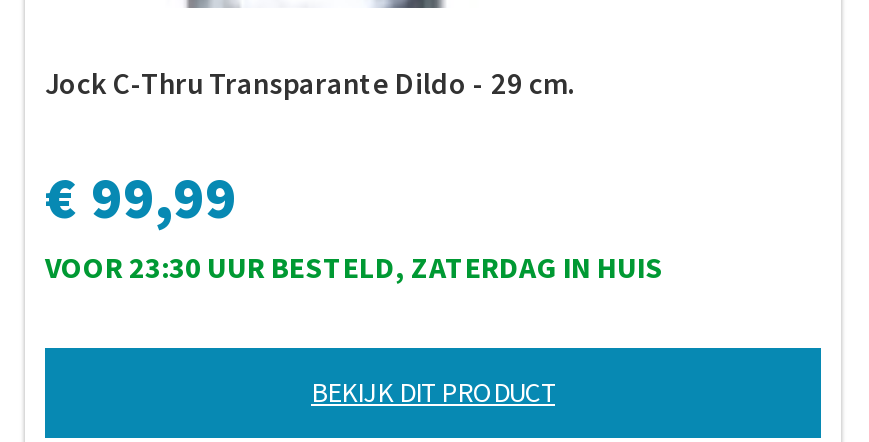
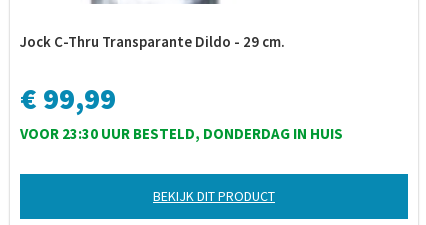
- VOOR 23:30 UUR BESTELD, ZATERDAG IN HUIS
+ VOOR 23:30 UUR BESTELD, DONDERDAG IN HUIS
